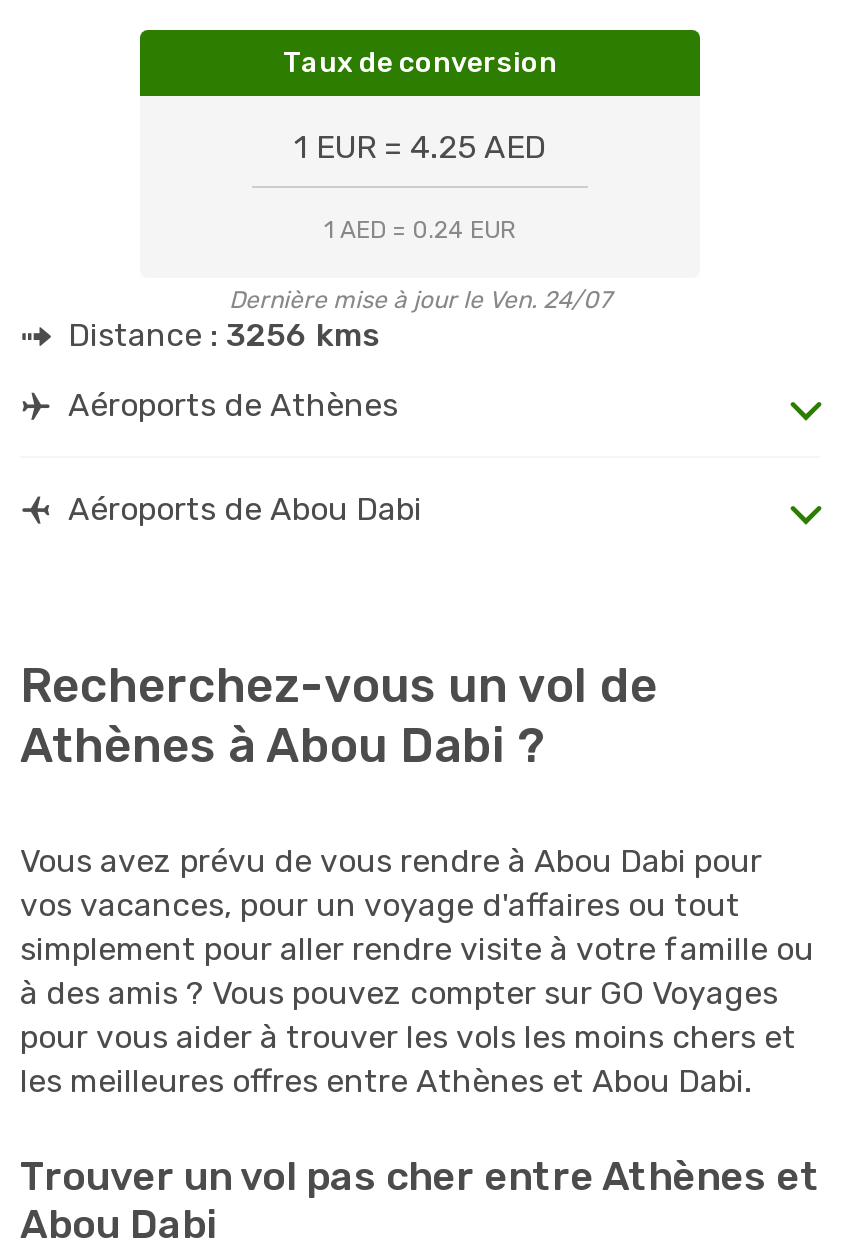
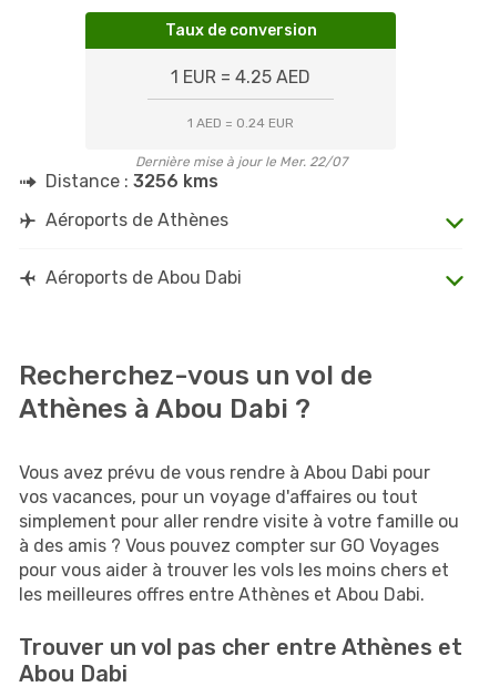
- Dernière mise à jour le Ven. 24/07
+ Dernière mise à jour le Mer. 22/07
